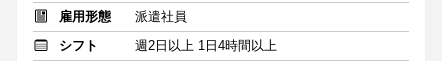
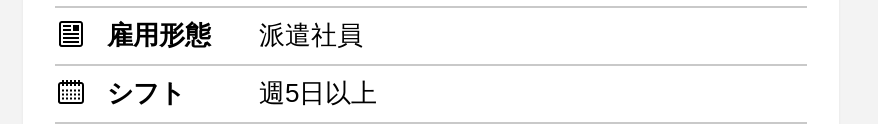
- 週2日以上 1日4時間以上
+ 週5日以上
